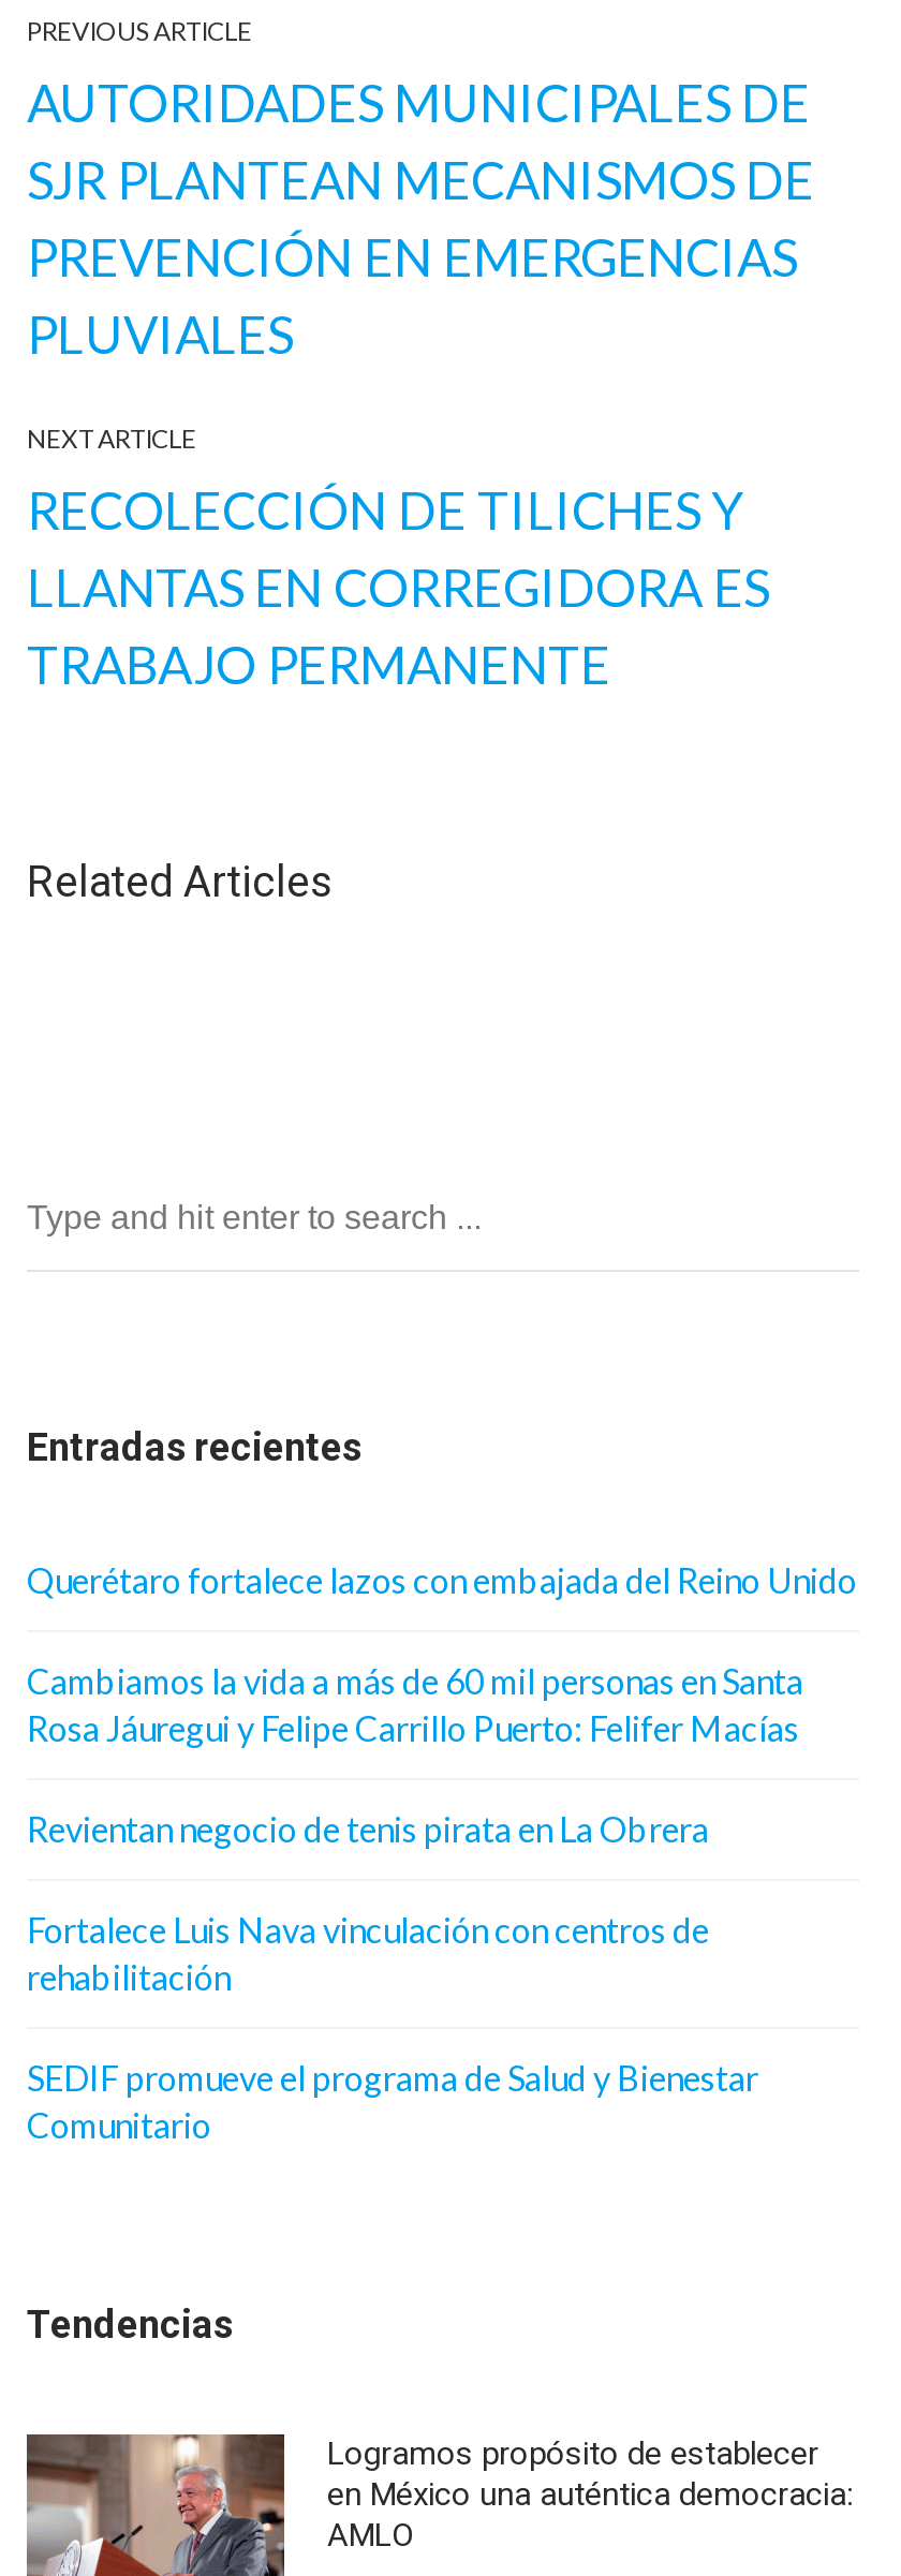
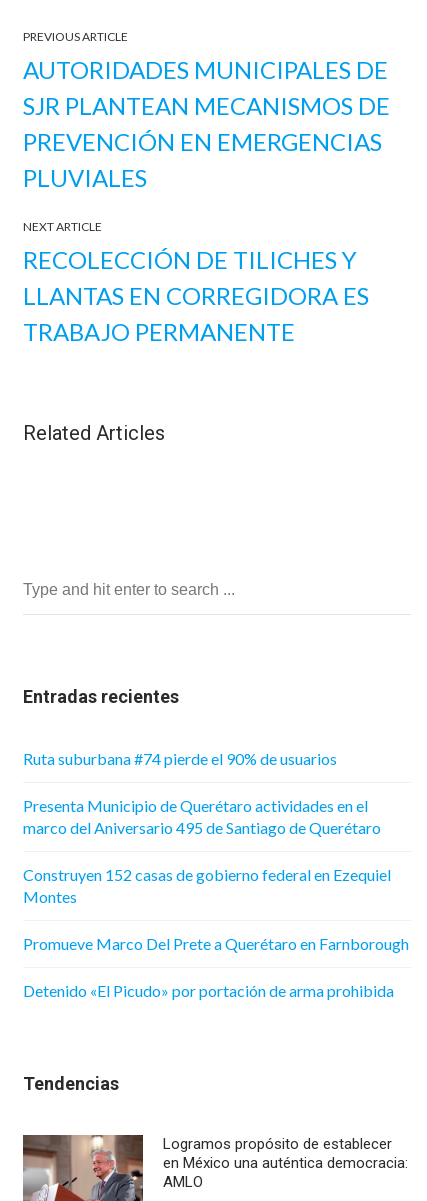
- Querétaro fortalece lazos con embajada del Reino Unido
+ Ruta suburbana #74 pierde el 90% de usuarios

- Cambiamos la vida a más de 60 mil personas en Santa
- Rosa Jáuregui y Felipe Carrillo Puerto: Felifer Macías
+ Presenta Municipio de Querétaro actividades en el
+ marco del Aniversario 495 de Santiago de Querétaro

- Revientan negocio de tenis pirata en La Obrera
+ Construyen 152 casas de gobierno federal en Ezequiel
+ Montes

- Fortalece Luis Nava vinculación con centros de
- rehabilitación
+ Promueve Marco Del Prete a Querétaro en Farnborough

- SEDIF promueve el programa de Salud y Bienestar
- Comunitario
+ Detenido «El Picudo» por portación de arma prohibida
